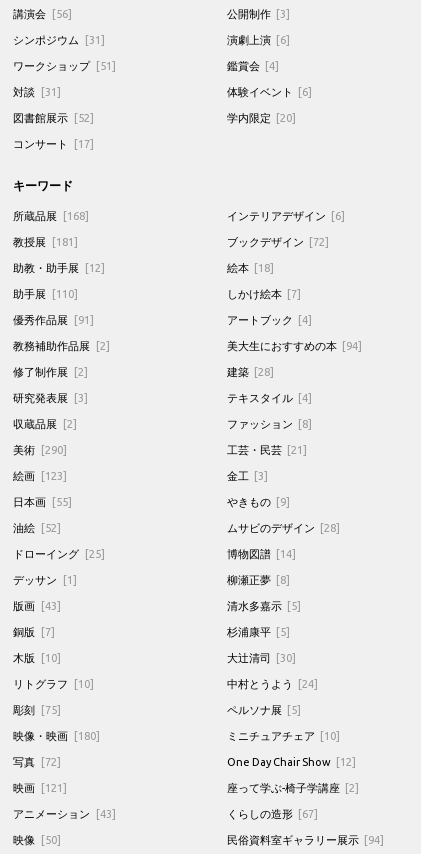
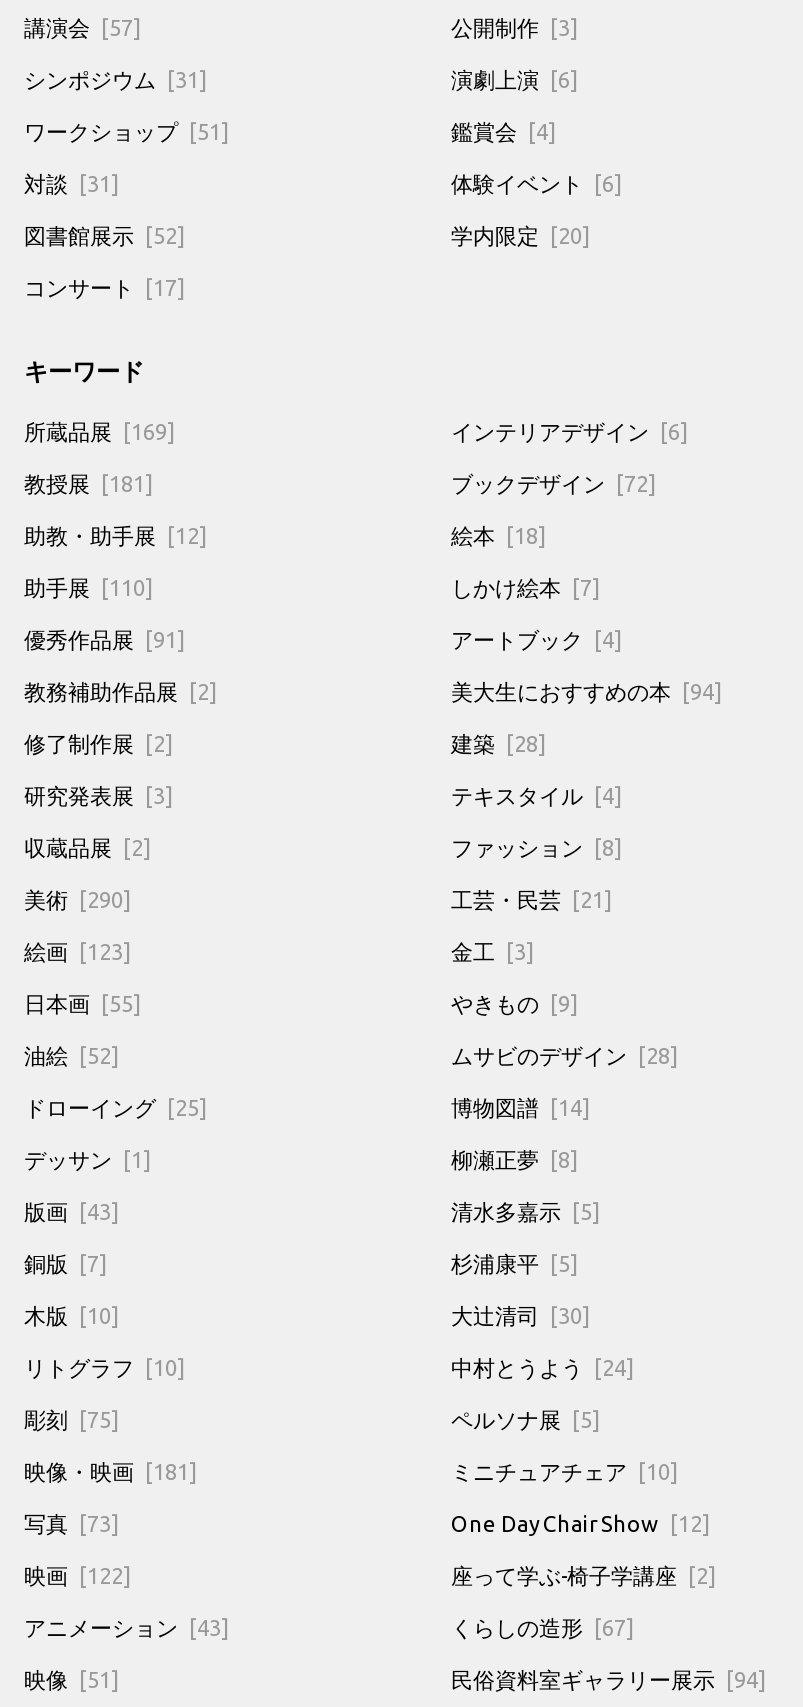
- 講演会 [56]
+ 講演会 [57]

- 所蔵品展 [168]
+ 所蔵品展 [169]

- 映像・映画 [180]
+ 映像・映画 [181]

- 写真 [72]
+ 写真 [73]

- 映画 [121]
+ 映画 [122]

- 映像 [50]
+ 映像 [51]
